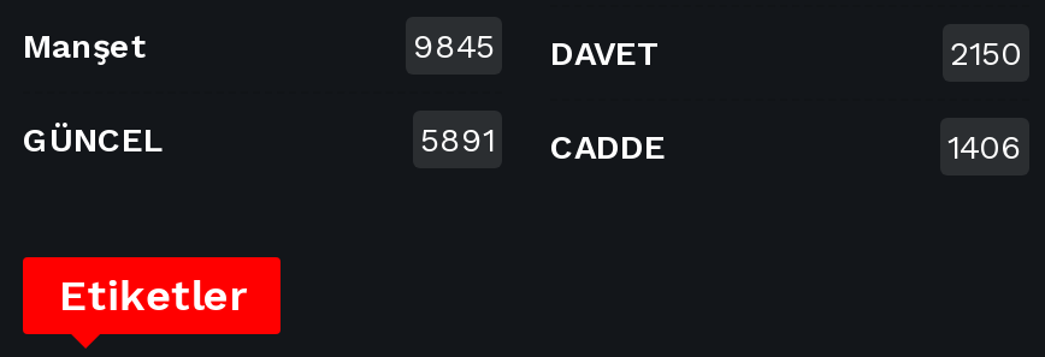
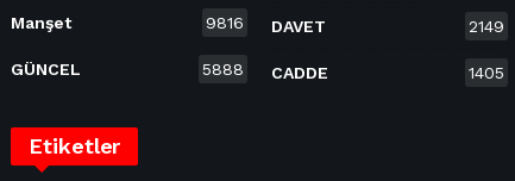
- 9845 DAVET
+ 9816 DAVET

- 2150
+ 2149

- 5891 CADDE
+ 5888 CADDE

- 1406
+ 1405
